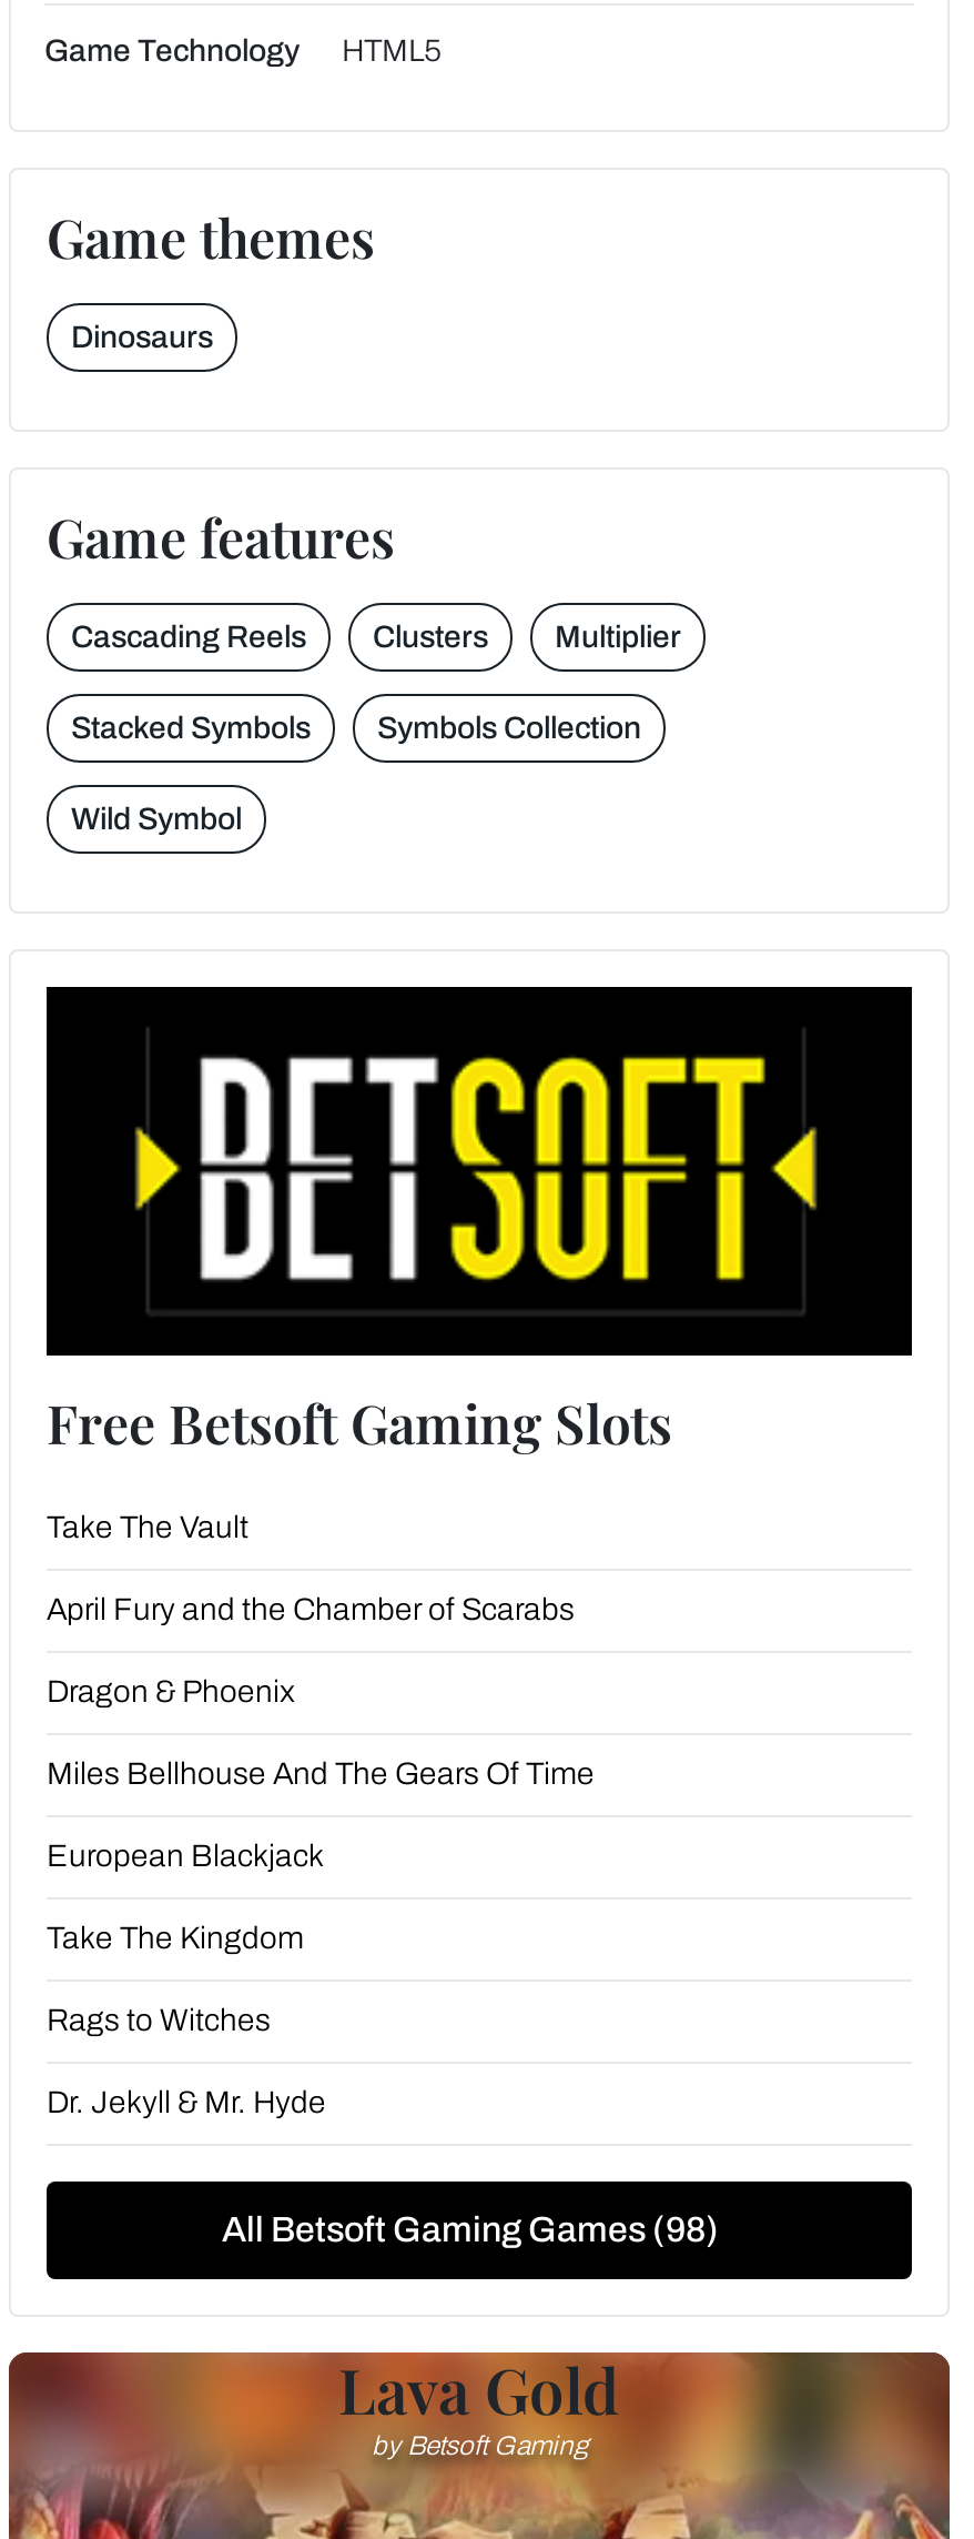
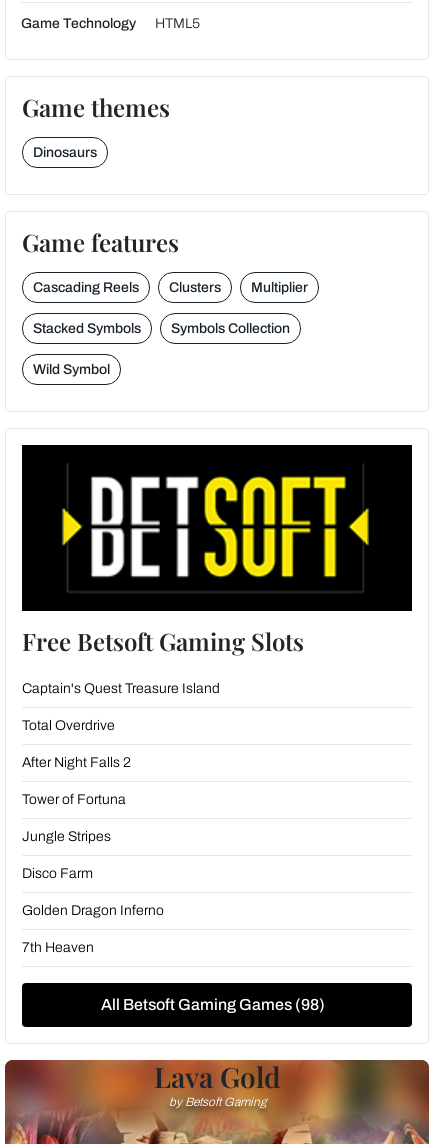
- Take The Vault
+ Captain's Quest Treasure Island

- April Fury and the Chamber of Scarabs
+ Total Overdrive

- Dragon & Phoenix
+ After Night Falls 2

- Miles Bellhouse And The Gears Of Time
+ Tower of Fortuna

- European Blackjack
+ Jungle Stripes

- Take The Kingdom
+ Disco Farm

- Rags to Witches
+ Golden Dragon Inferno

- Dr. Jekyll & Mr. Hyde
+ 7th Heaven
